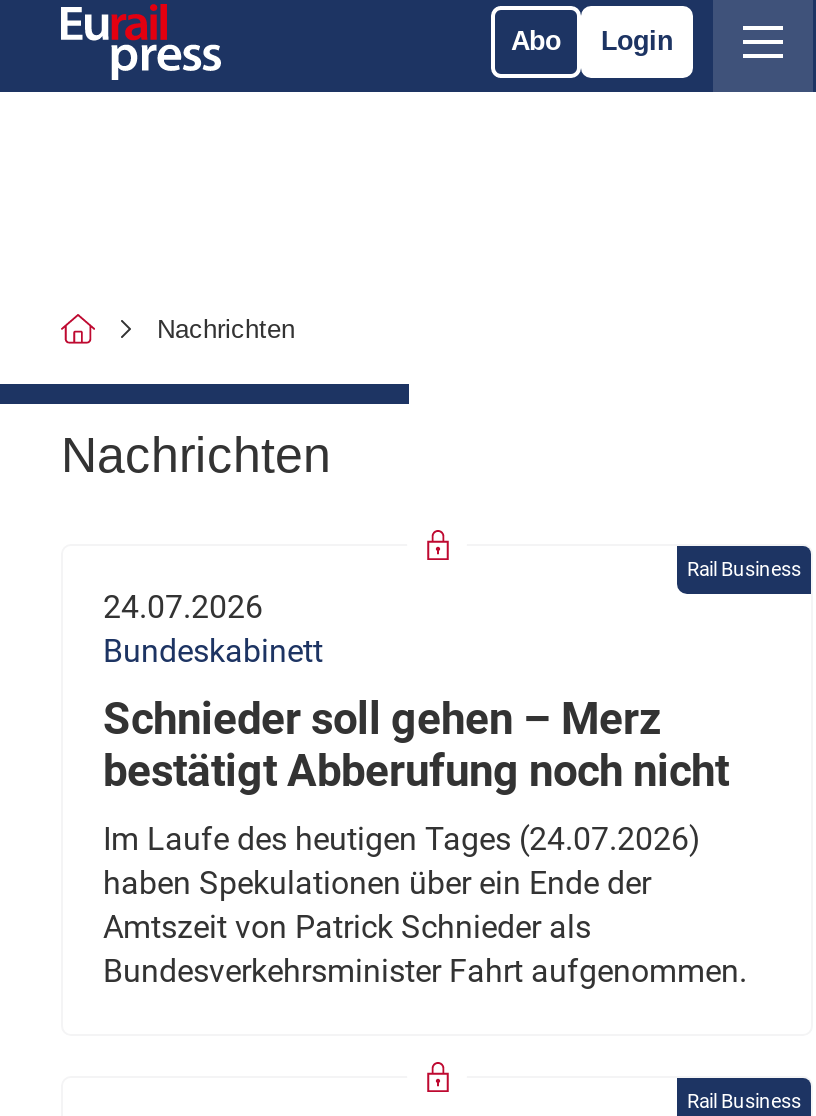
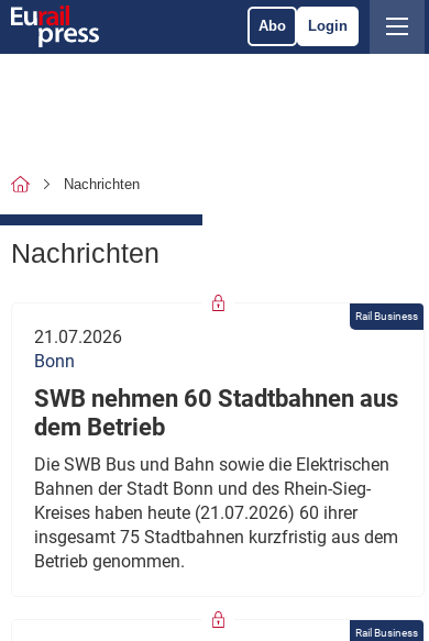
- 24.07.2026
- Bundeskabinett
+ 21.07.2026
+ Bonn

- Schnieder soll gehen – Merz
- bestätigt Abberufung noch nicht
+ SWB nehmen 60 Stadtbahnen aus
+ dem Betrieb

- Im Laufe des heutigen Tages (24.07.2026)
- haben Spekulationen über ein Ende der
- Amtszeit von Patrick Schnieder als
- Bundesverkehrsminister Fahrt aufgenommen.
+ Die SWB Bus und Bahn sowie die Elektrischen
+ Bahnen der Stadt Bonn und des Rhein-Sieg-
+ Kreises haben heute (21.07.2026) 60 ihrer
+ insgesamt 75 Stadtbahnen kurzfristig aus dem
+ Betrieb genommen.
